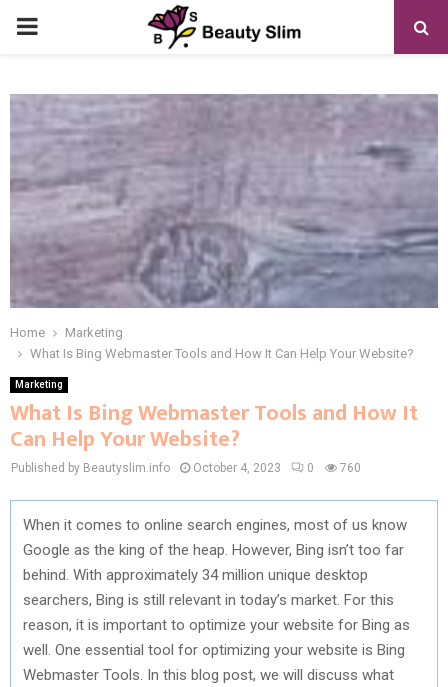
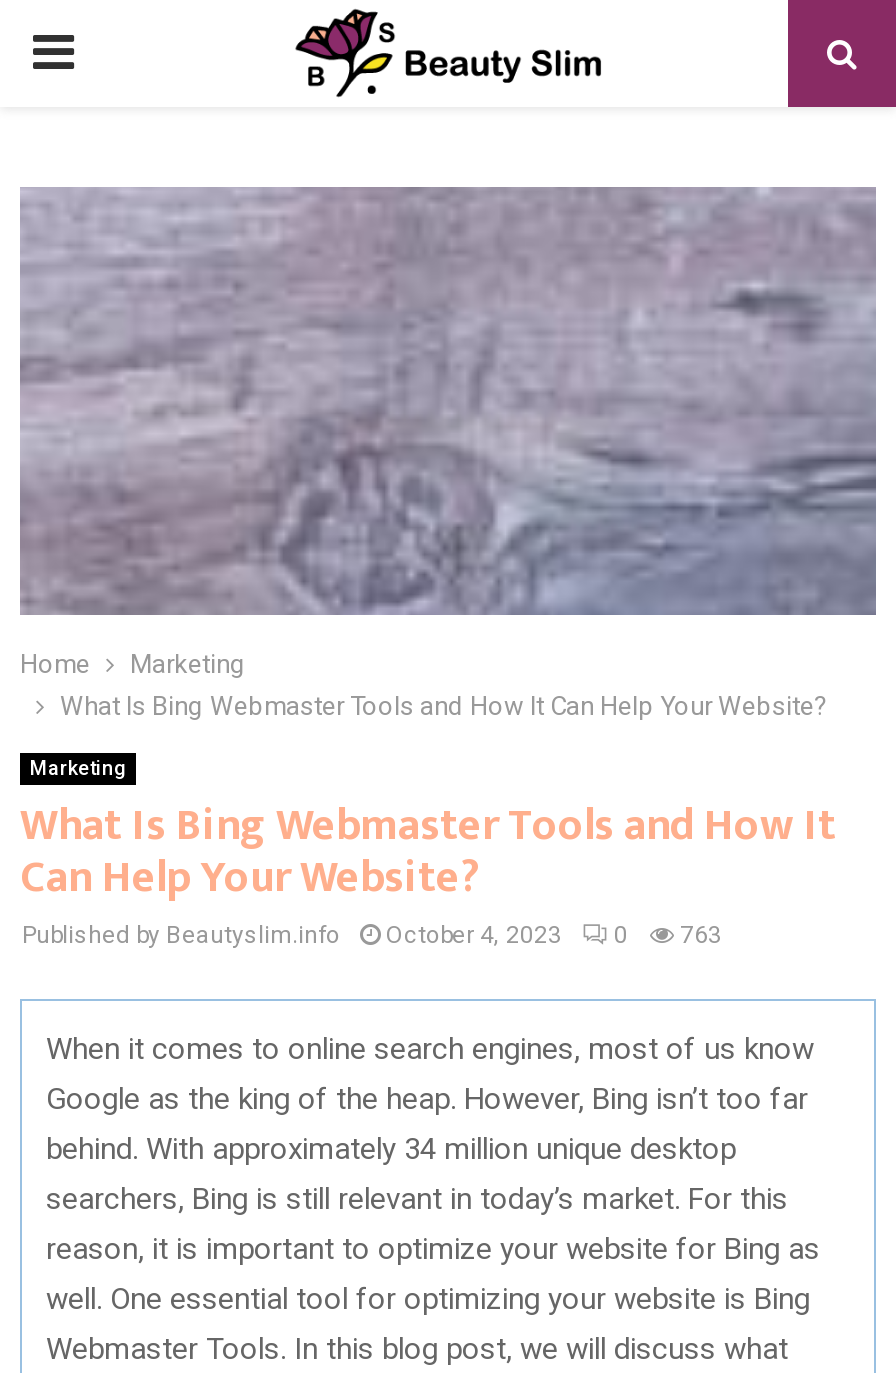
- Published by Beautyslim.info October 4, 2023 0 760
+ Published by Beautyslim.info October 4, 2023 0 763
